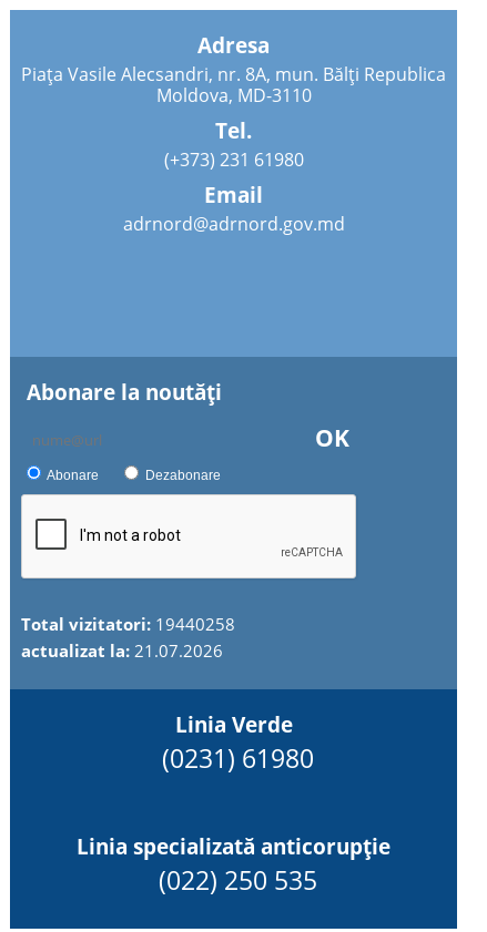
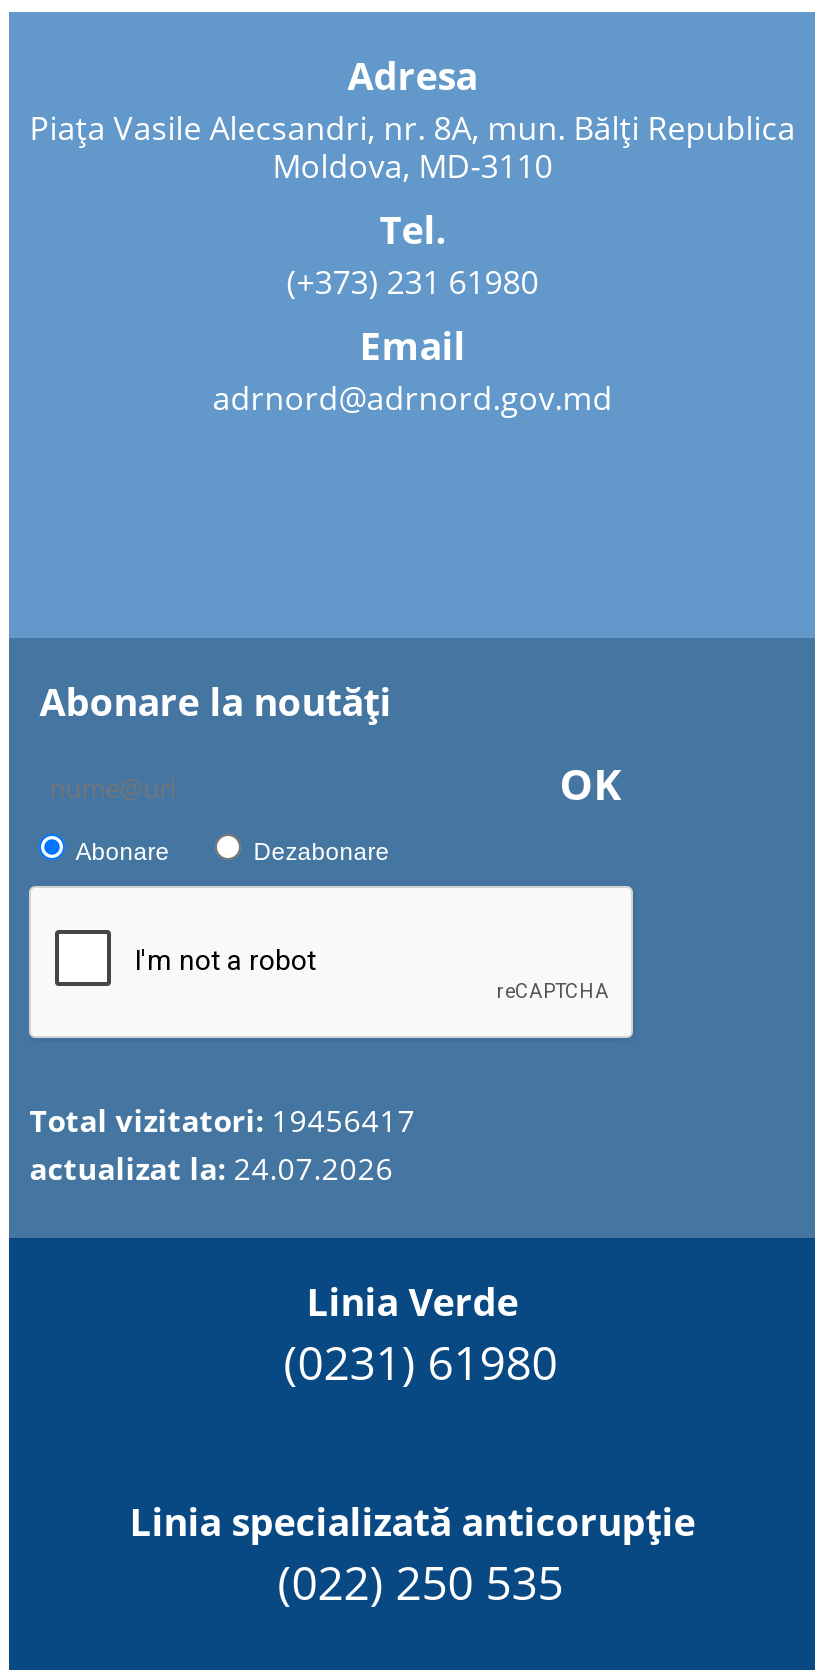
- Total vizitatori: 19440258
+ Total vizitatori: 19456417

- actualizat la: 21.07.2026
+ actualizat la: 24.07.2026
